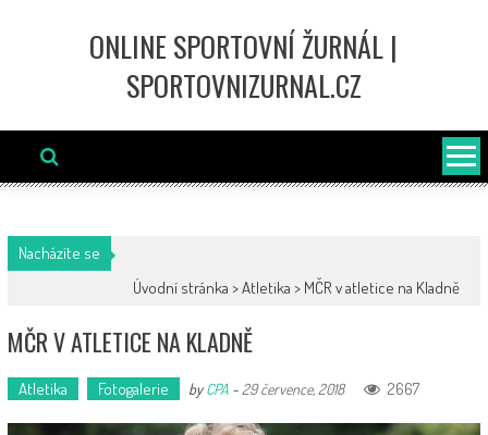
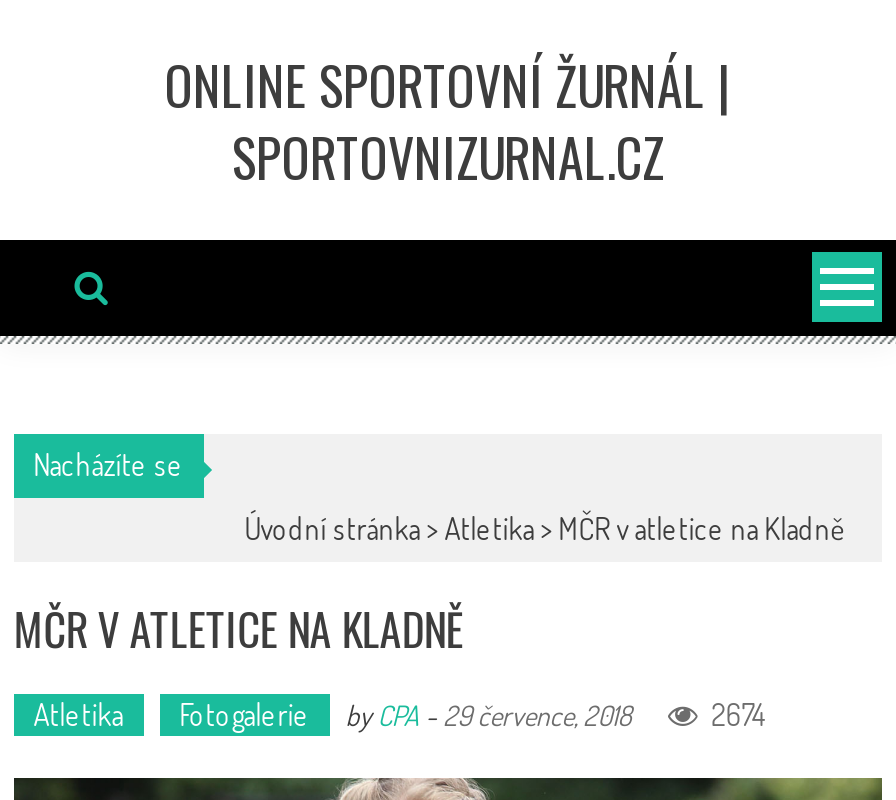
- 2667
+ 2674
